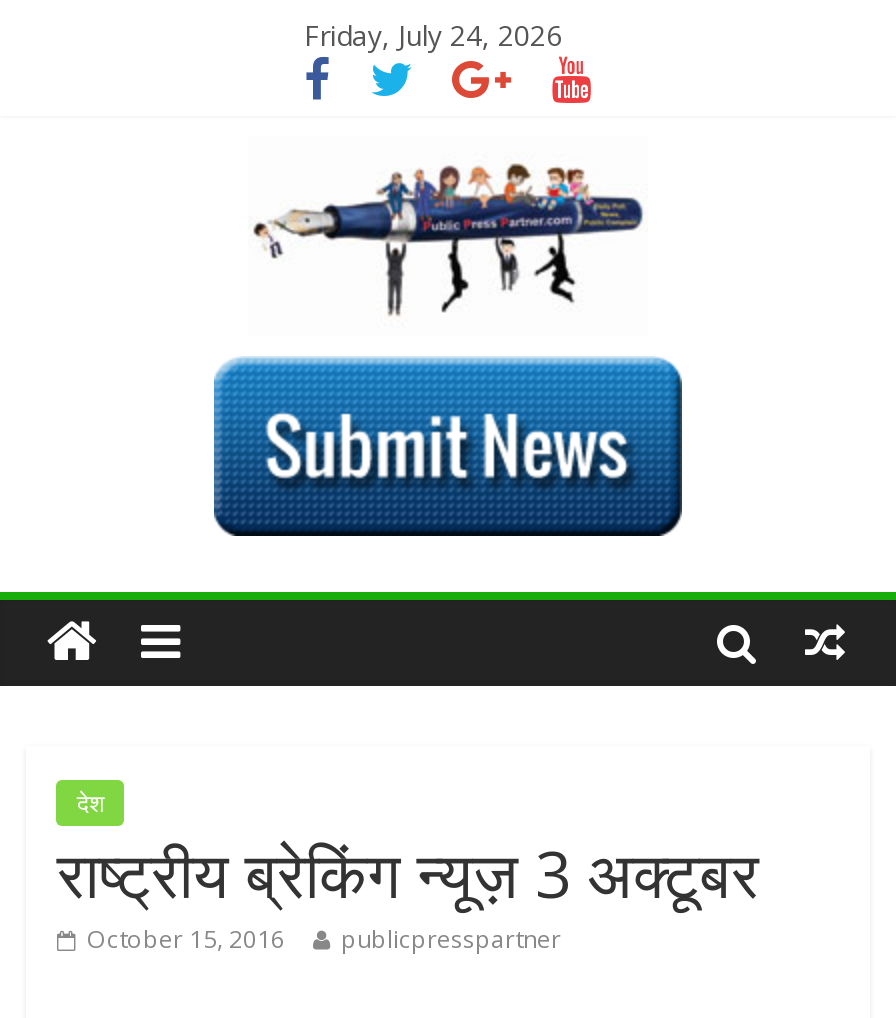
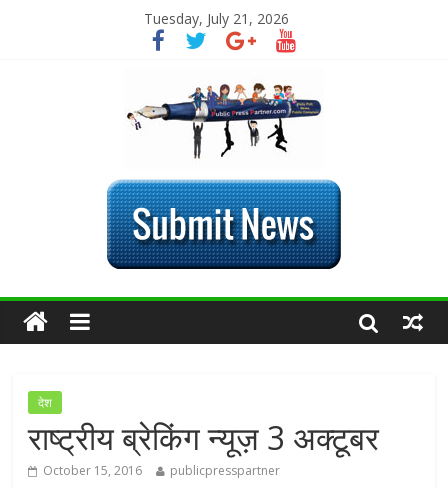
- Friday, July 24, 2026
+ Tuesday, July 21, 2026
